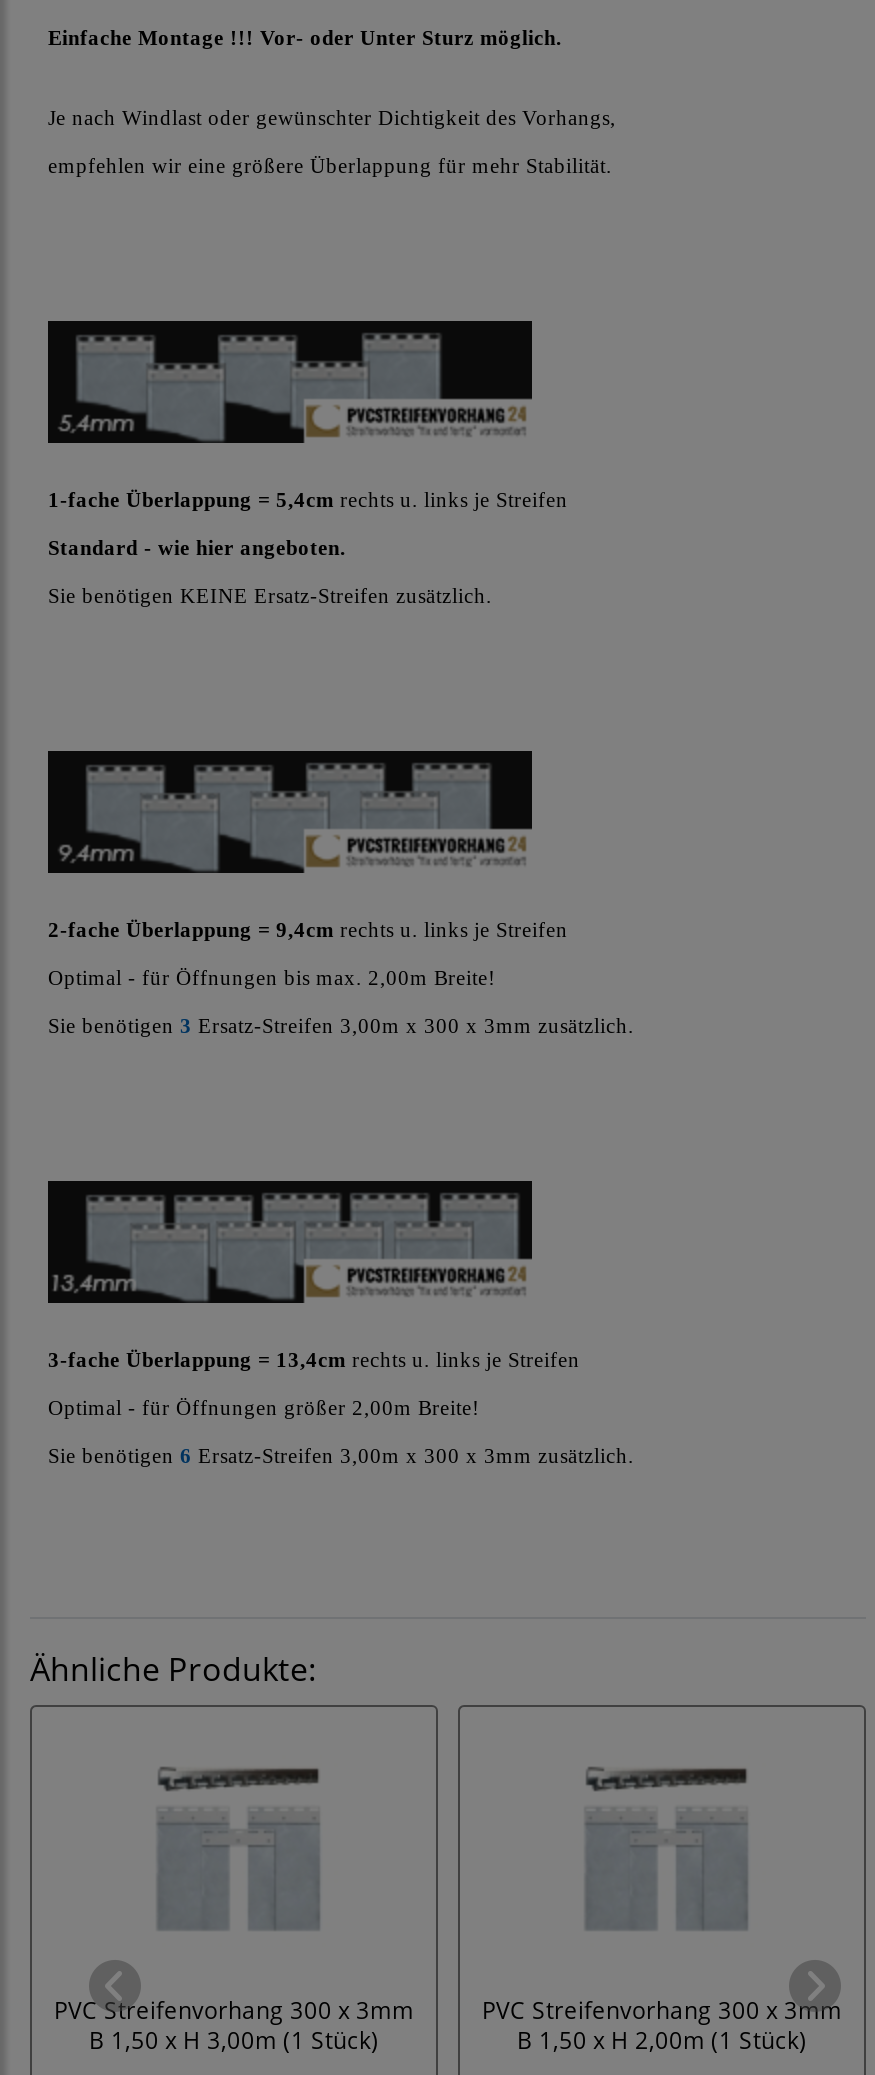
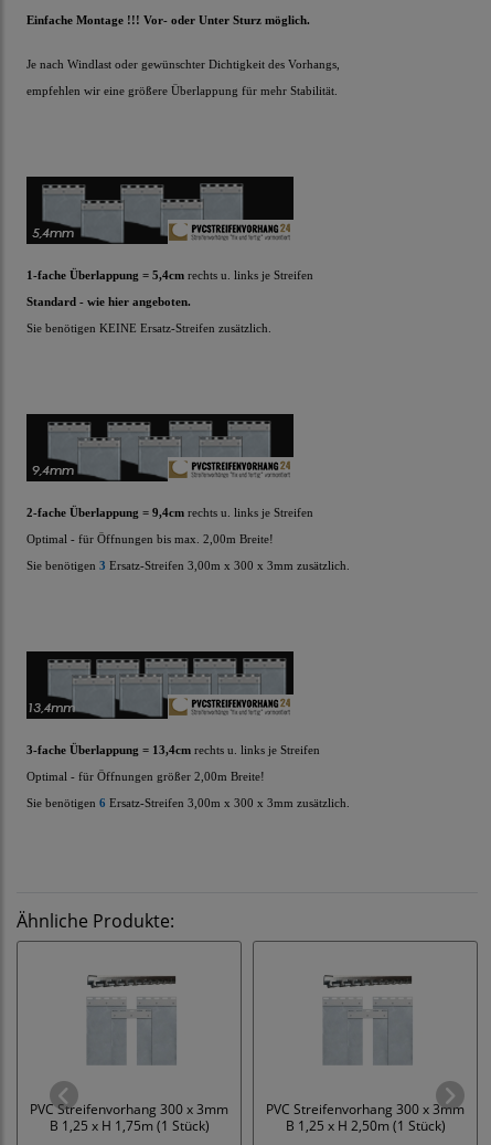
- B 1,50 x H 3,00m (1 Stück)
+ B 1,25 x H 1,75m (1 Stück)

- B 1,50 x H 2,00m (1 Stück)
+ B 1,25 x H 2,50m (1 Stück)
